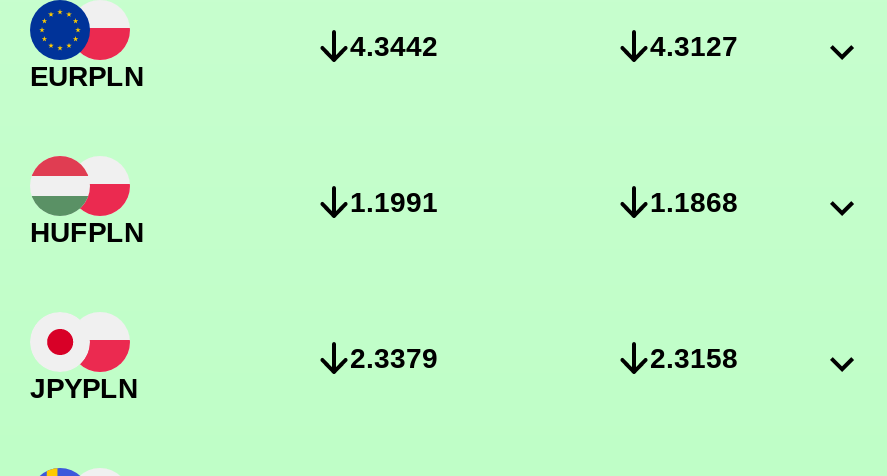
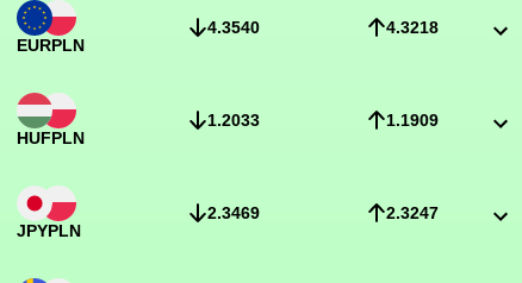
- 4.3442
+ 4.3540

- 4.3127
+ 4.3218

- 1.1991
+ 1.2033

- 1.1868
+ 1.1909

- 2.3379
+ 2.3469

- 2.3158
+ 2.3247
